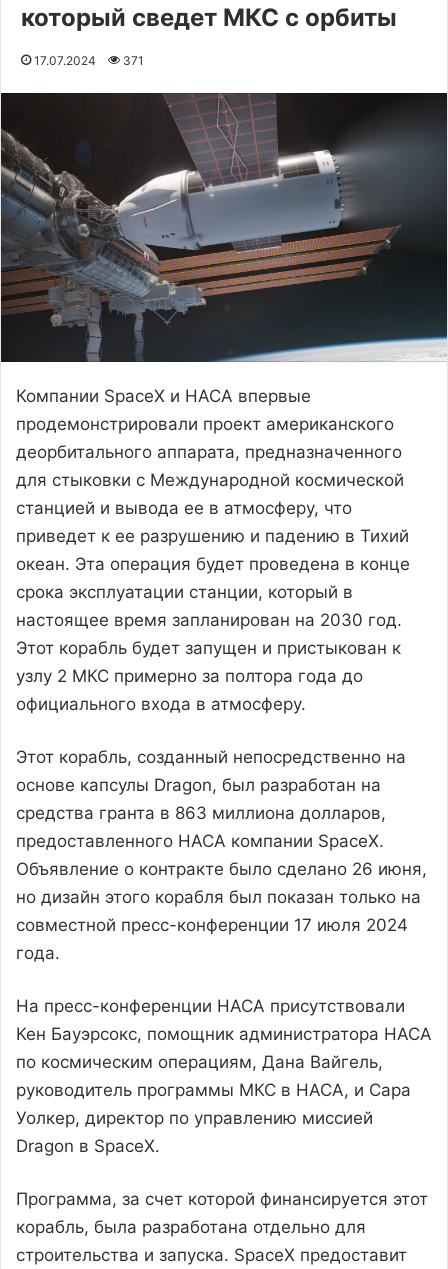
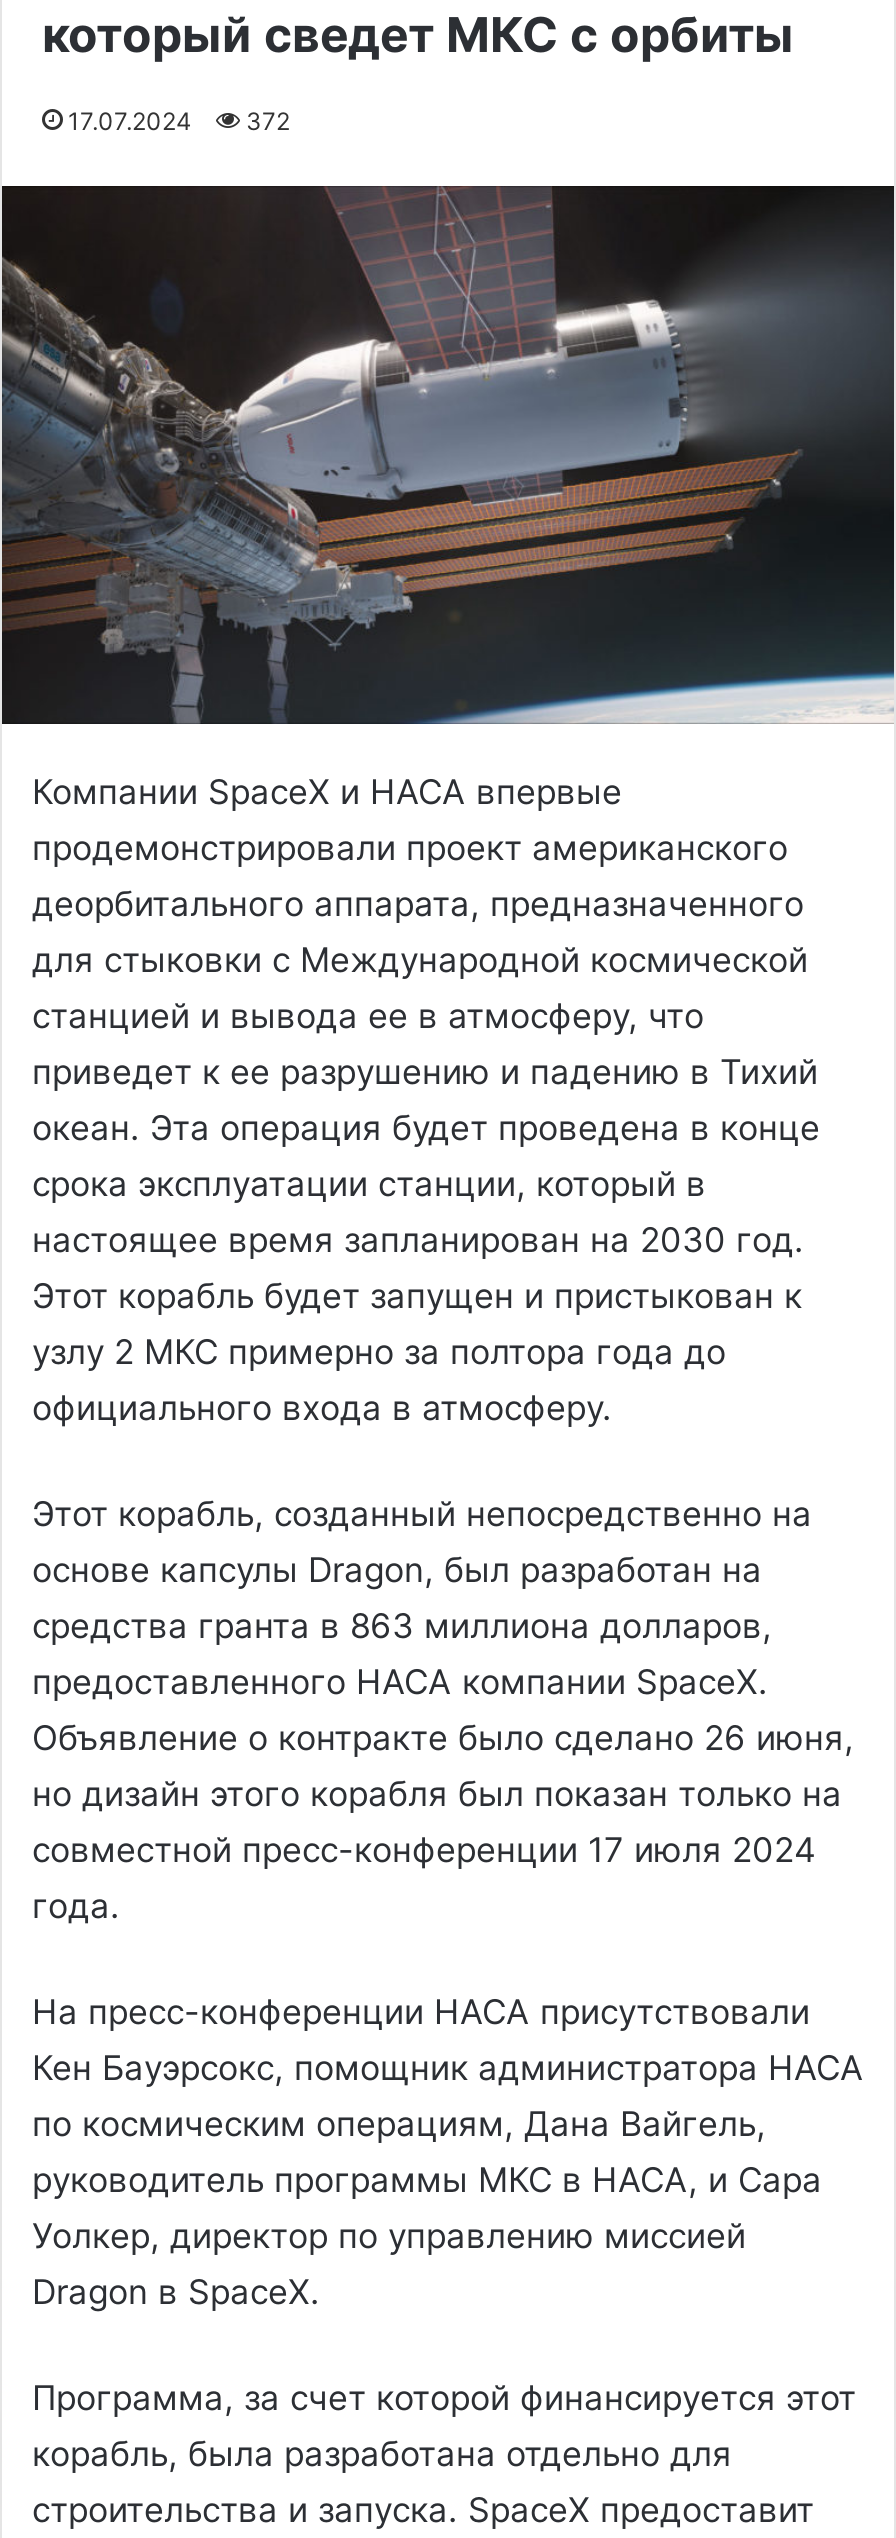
- 17.07.2024 371
+ 17.07.2024 372
